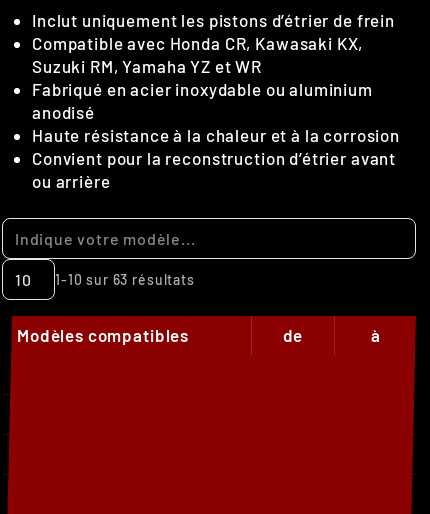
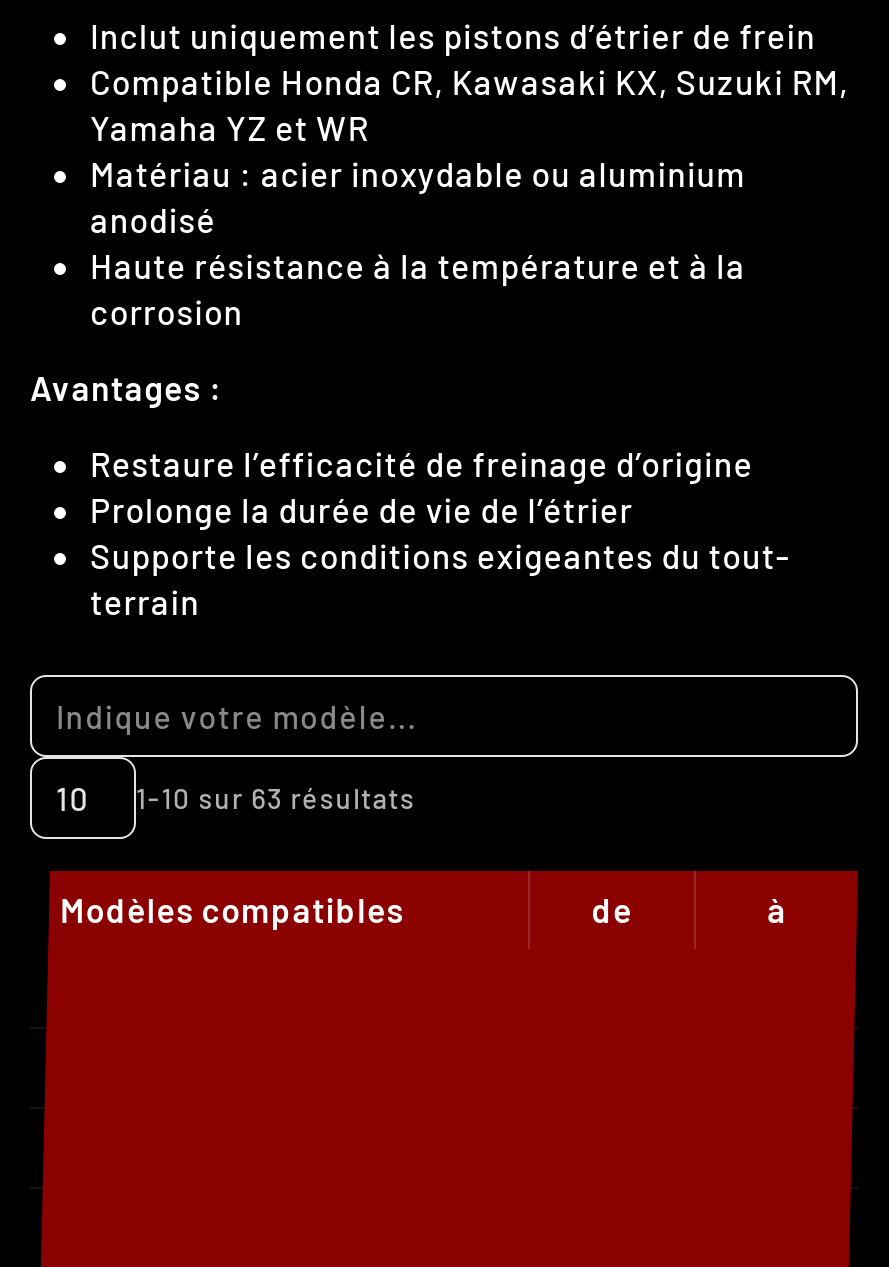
- Compatible avec Honda CR, Kawasaki KX,
- Suzuki RM, Yamaha YZ et WR
- Fabriqué en acier inoxydable ou aluminium
+ Compatible Honda CR, Kawasaki KX, Suzuki RM,
+ Yamaha YZ et WR
+ Matériau : acier inoxydable ou aluminium

- Haute résistance à la chaleur et à la corrosion
- Convient pour la reconstruction d’étrier avant
- ou arrière
+ Haute résistance à la température et à la
+ corrosion
+ Avantages :
+ Restaure l’efficacité de freinage d’origine
+ Prolonge la durée de vie de l’étrier
+ Supporte les conditions exigeantes du tout-
+ terrain
